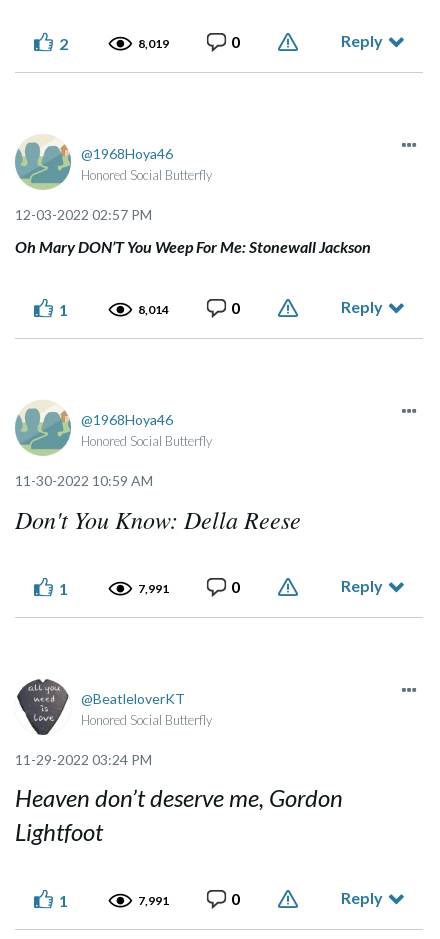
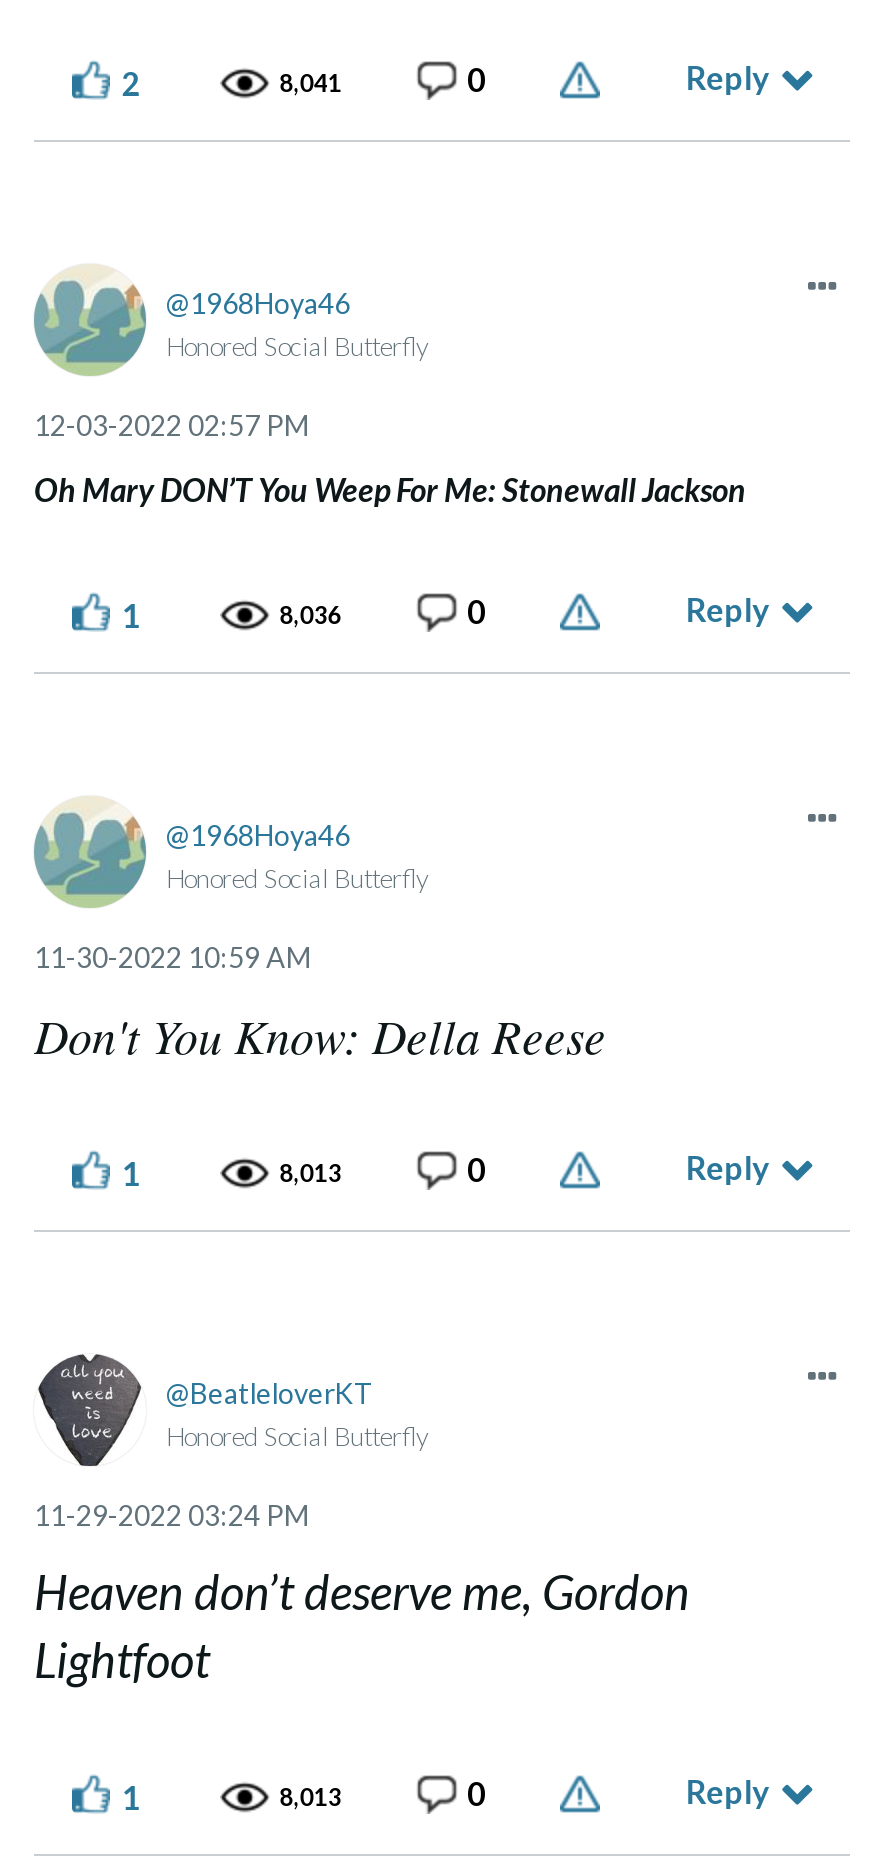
- 8,019
+ 8,041

- 8,014
+ 8,036

- 7,991
+ 8,013

- 7,991
+ 8,013
